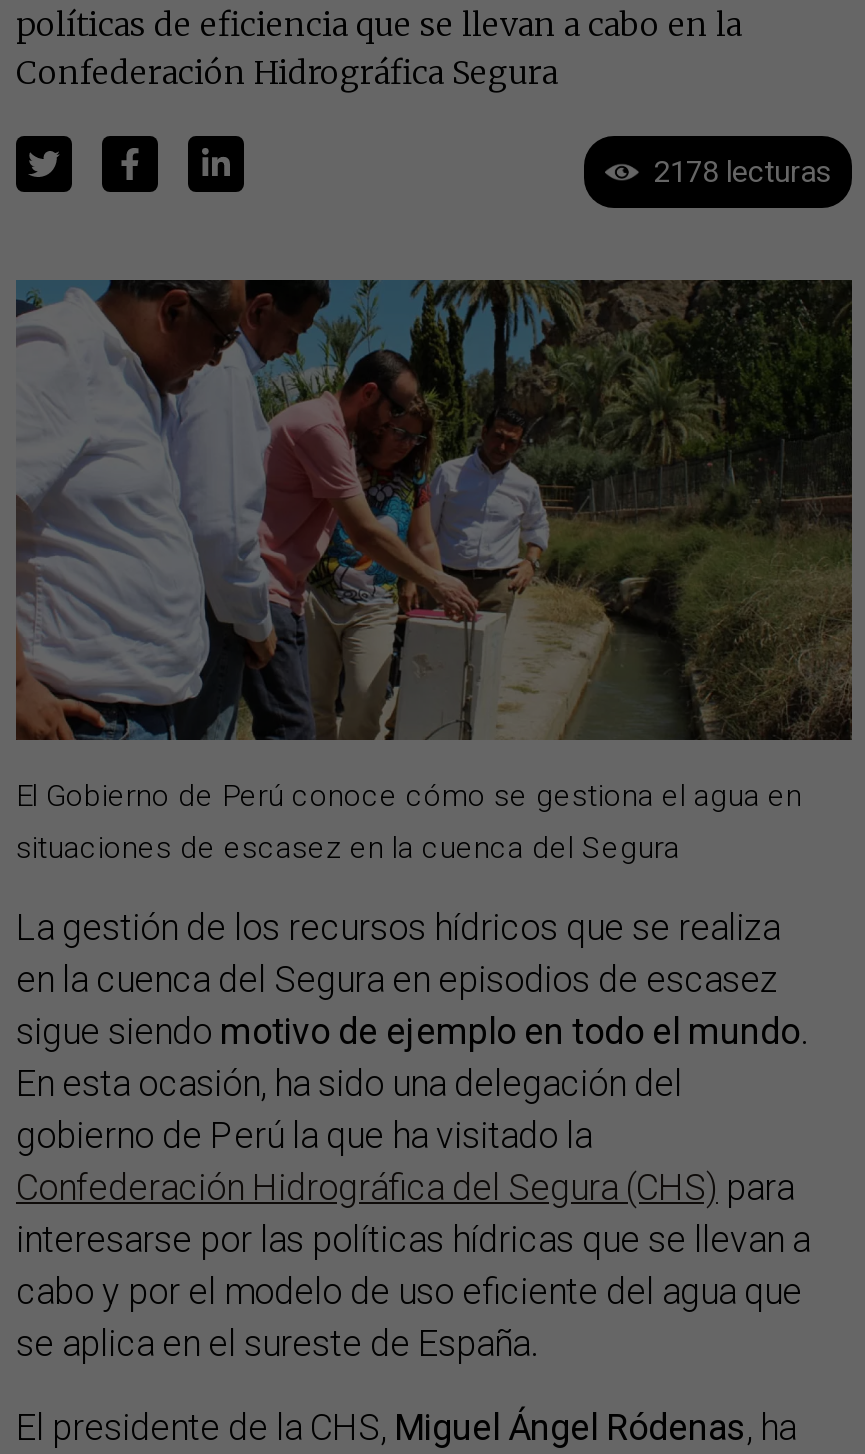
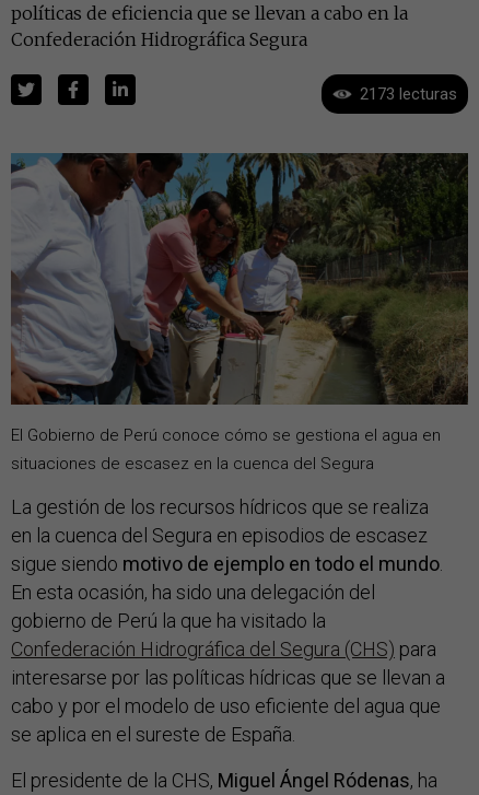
- 2178 lecturas
+ 2173 lecturas
